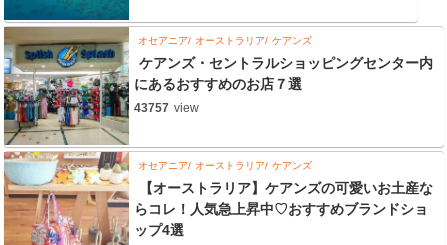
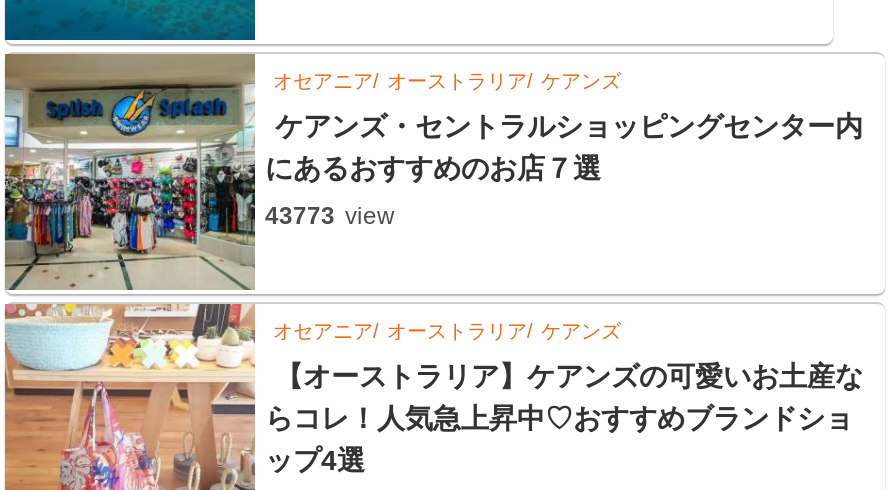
- 43757 view
+ 43773 view
